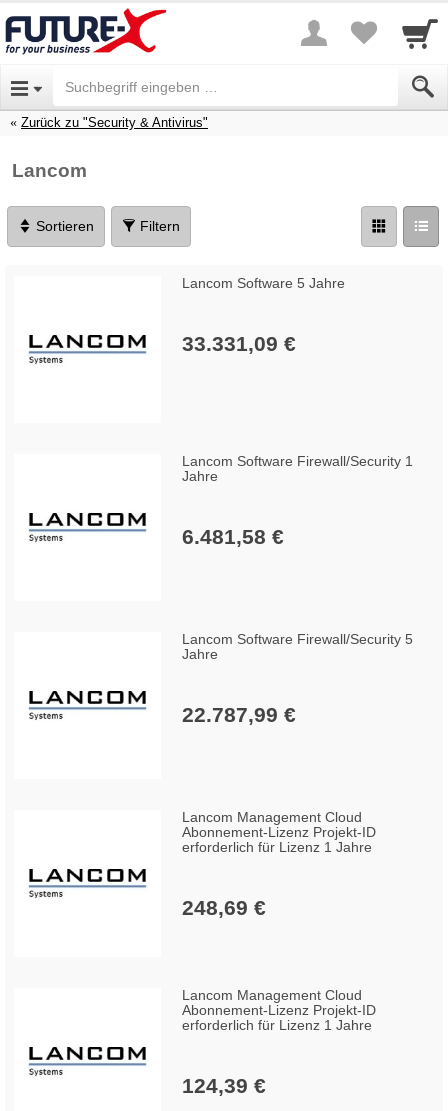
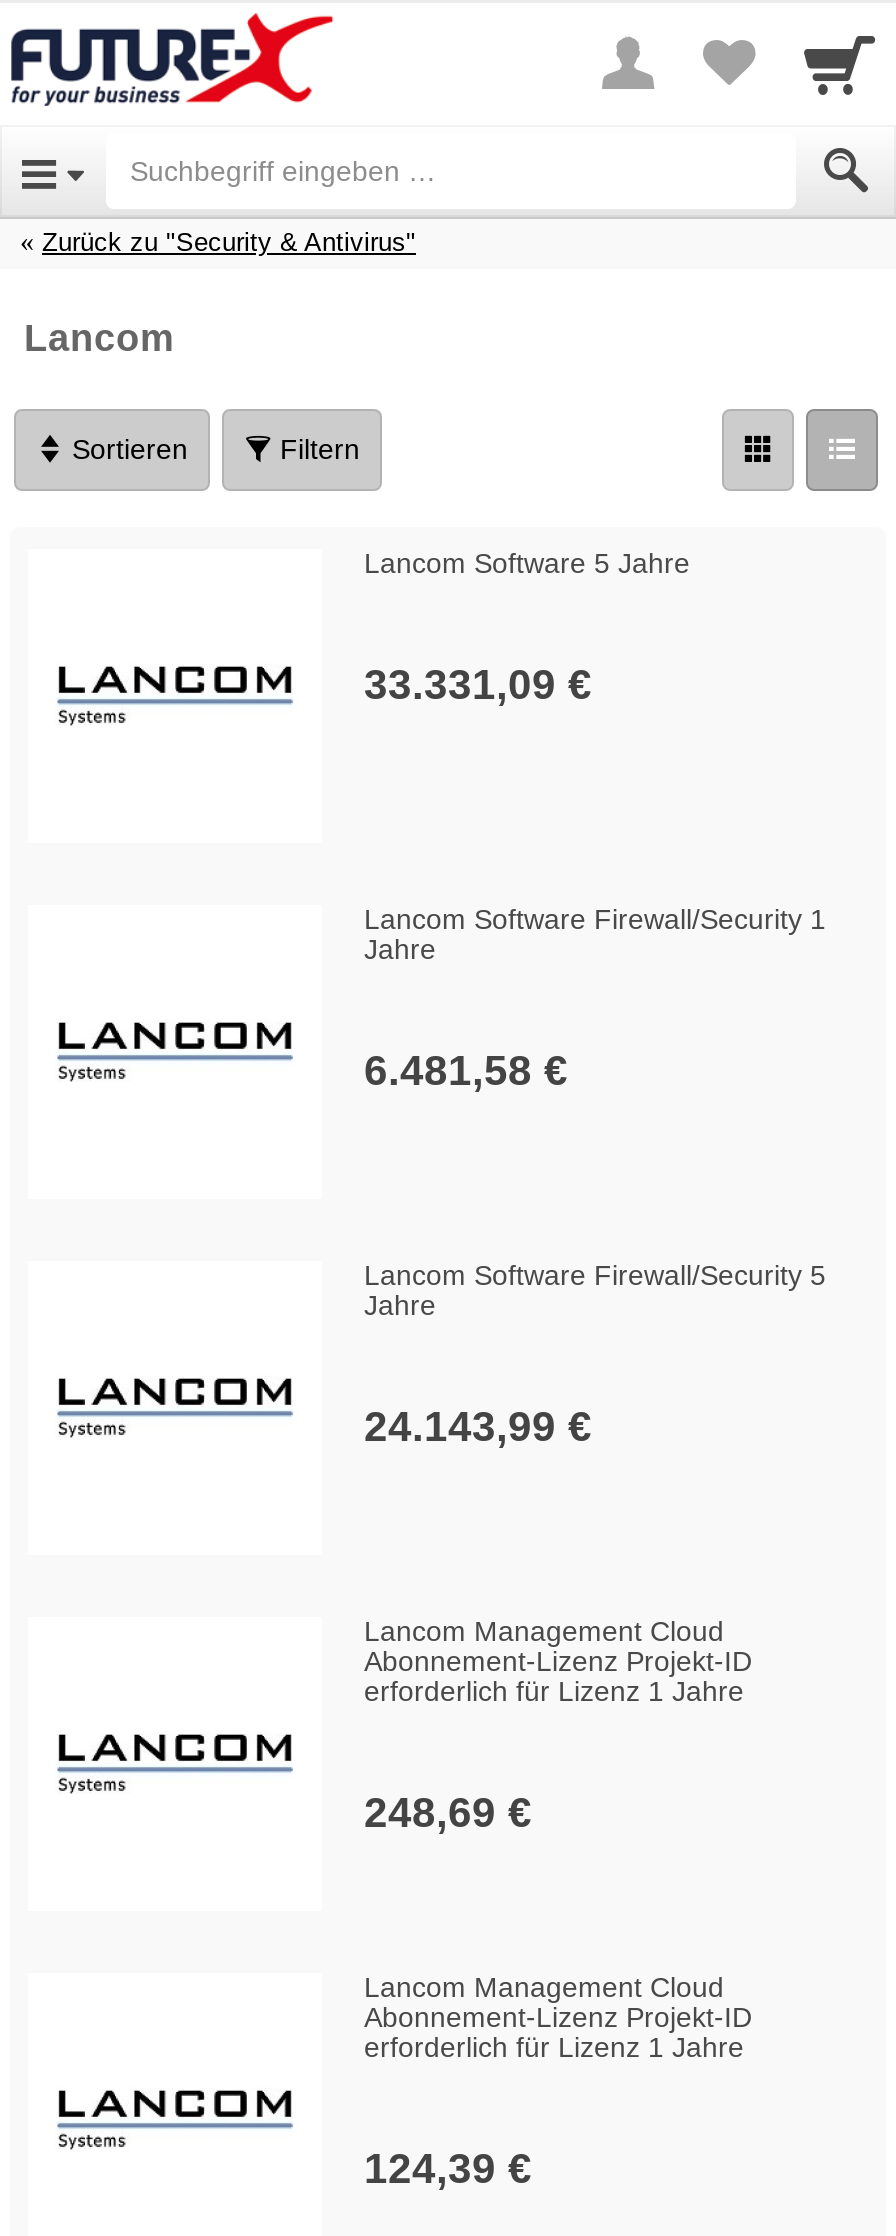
- 22.787,99 €
+ 24.143,99 €
